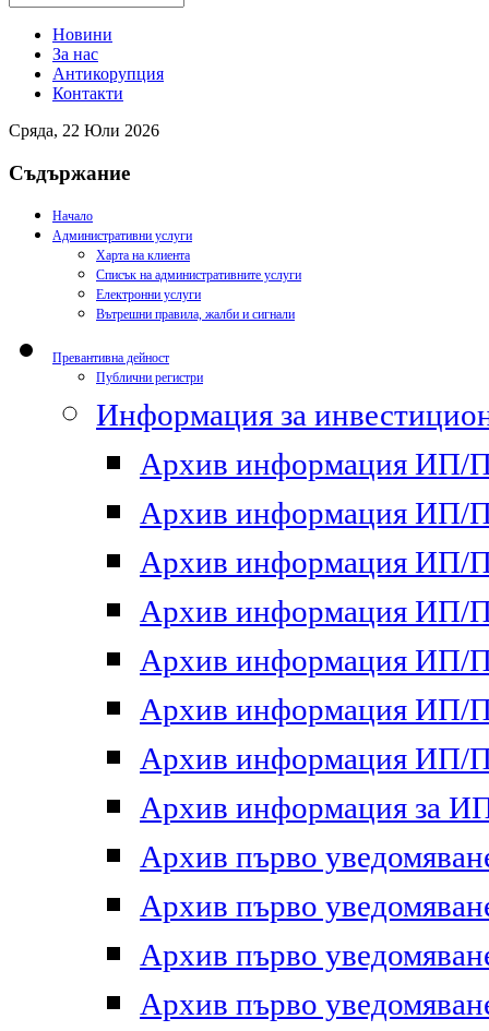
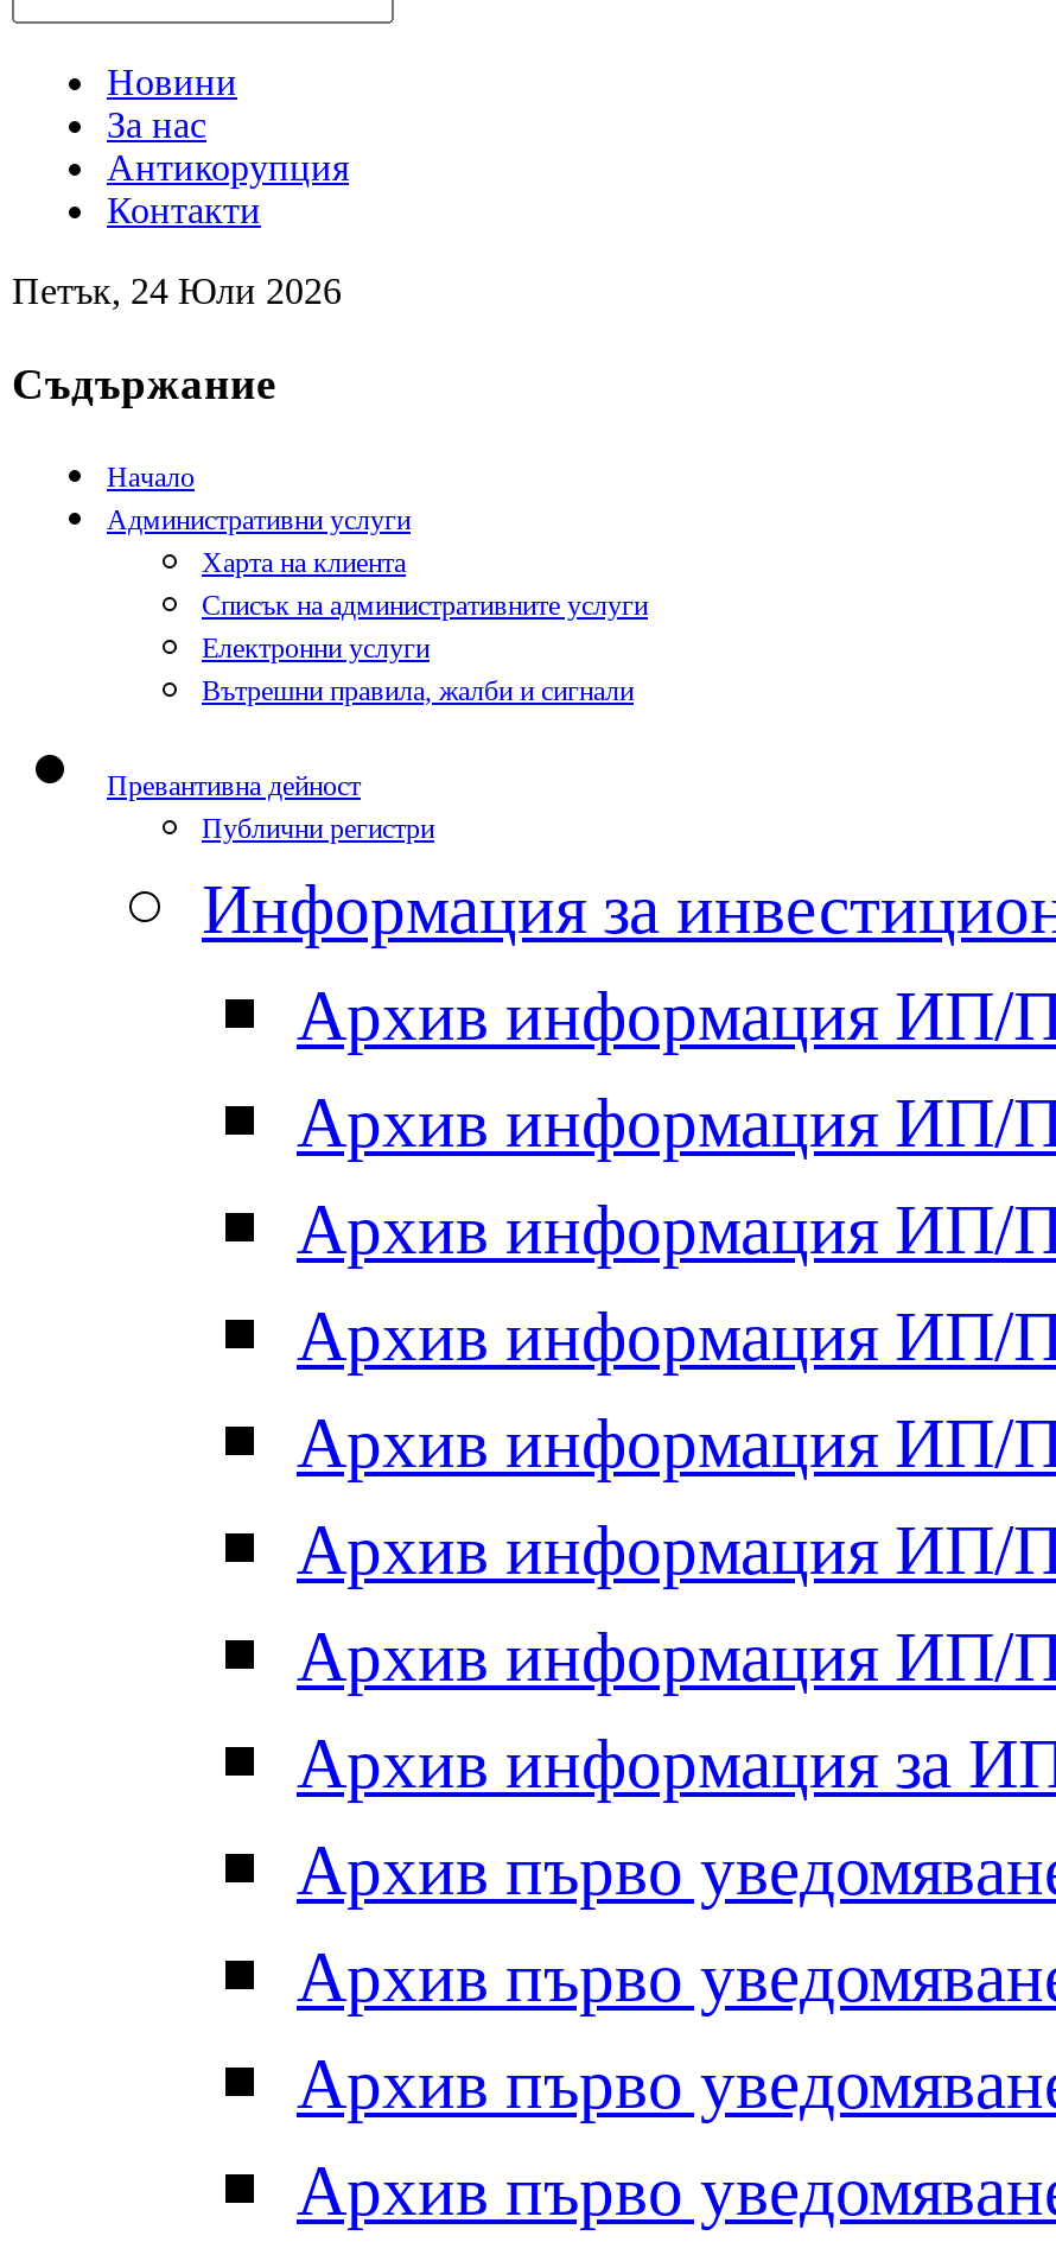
- Сряда, 22 Юли 2026
+ Петък, 24 Юли 2026
